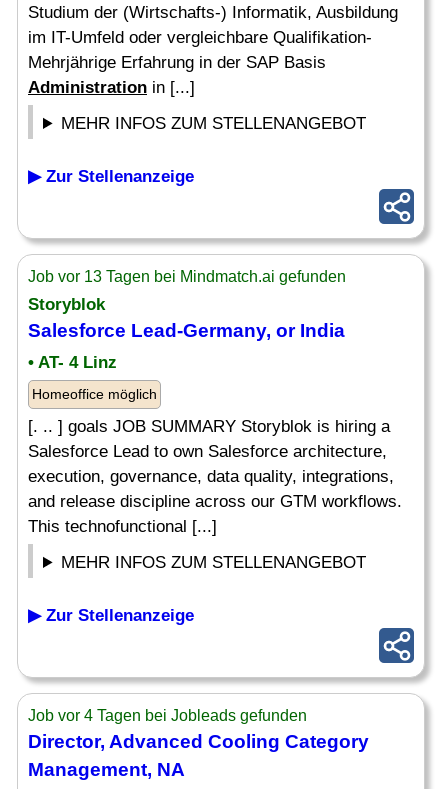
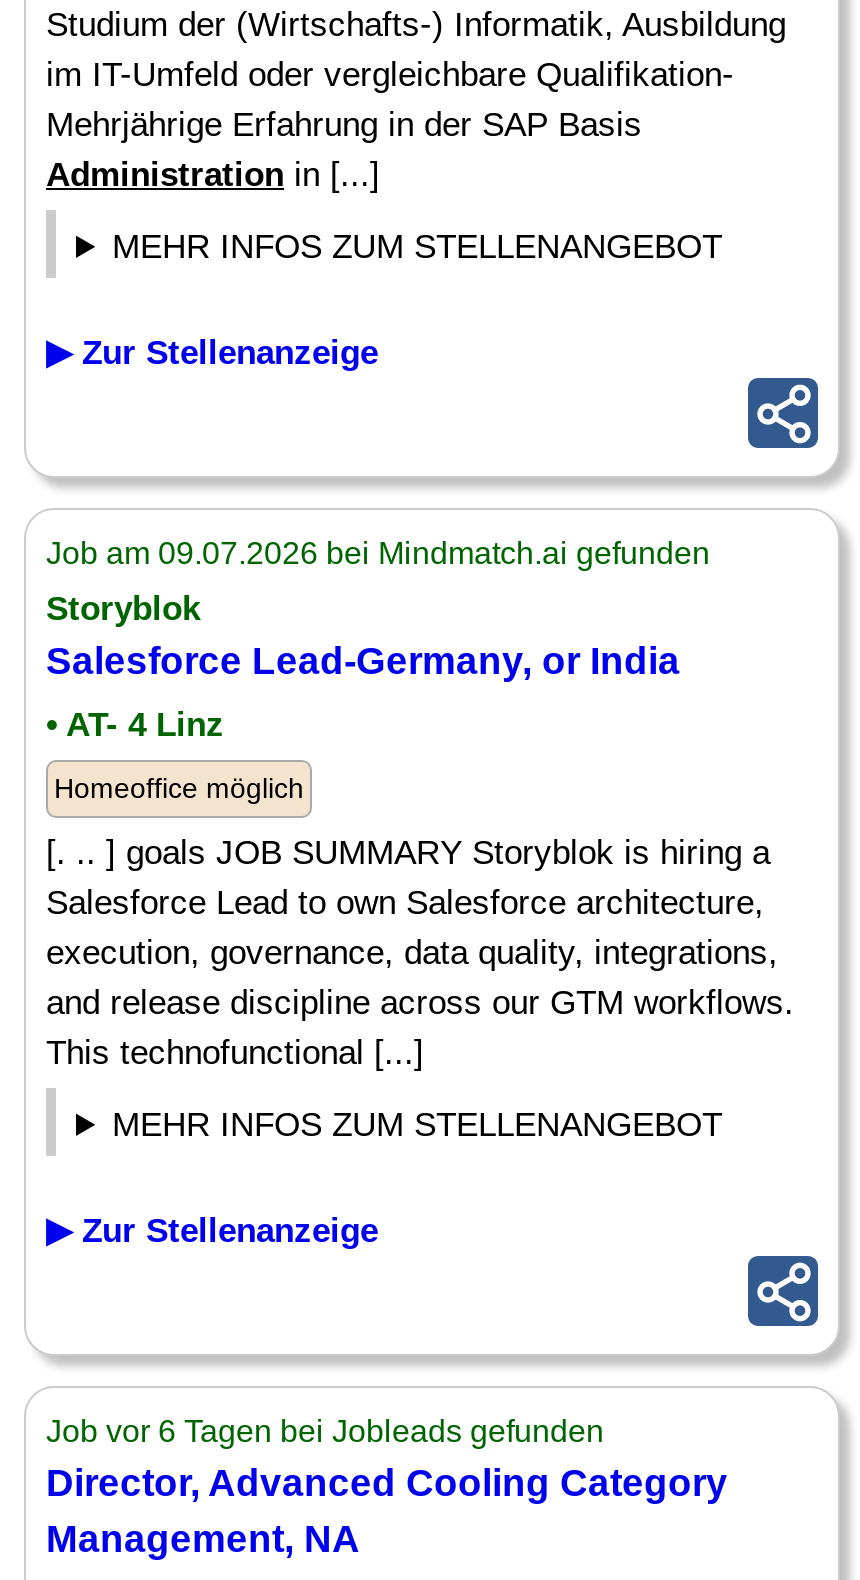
- Job vor 13 Tagen bei Mindmatch.ai gefunden
+ Job am 09.07.2026 bei Mindmatch.ai gefunden

- Job vor 4 Tagen bei Jobleads gefunden
+ Job vor 6 Tagen bei Jobleads gefunden
